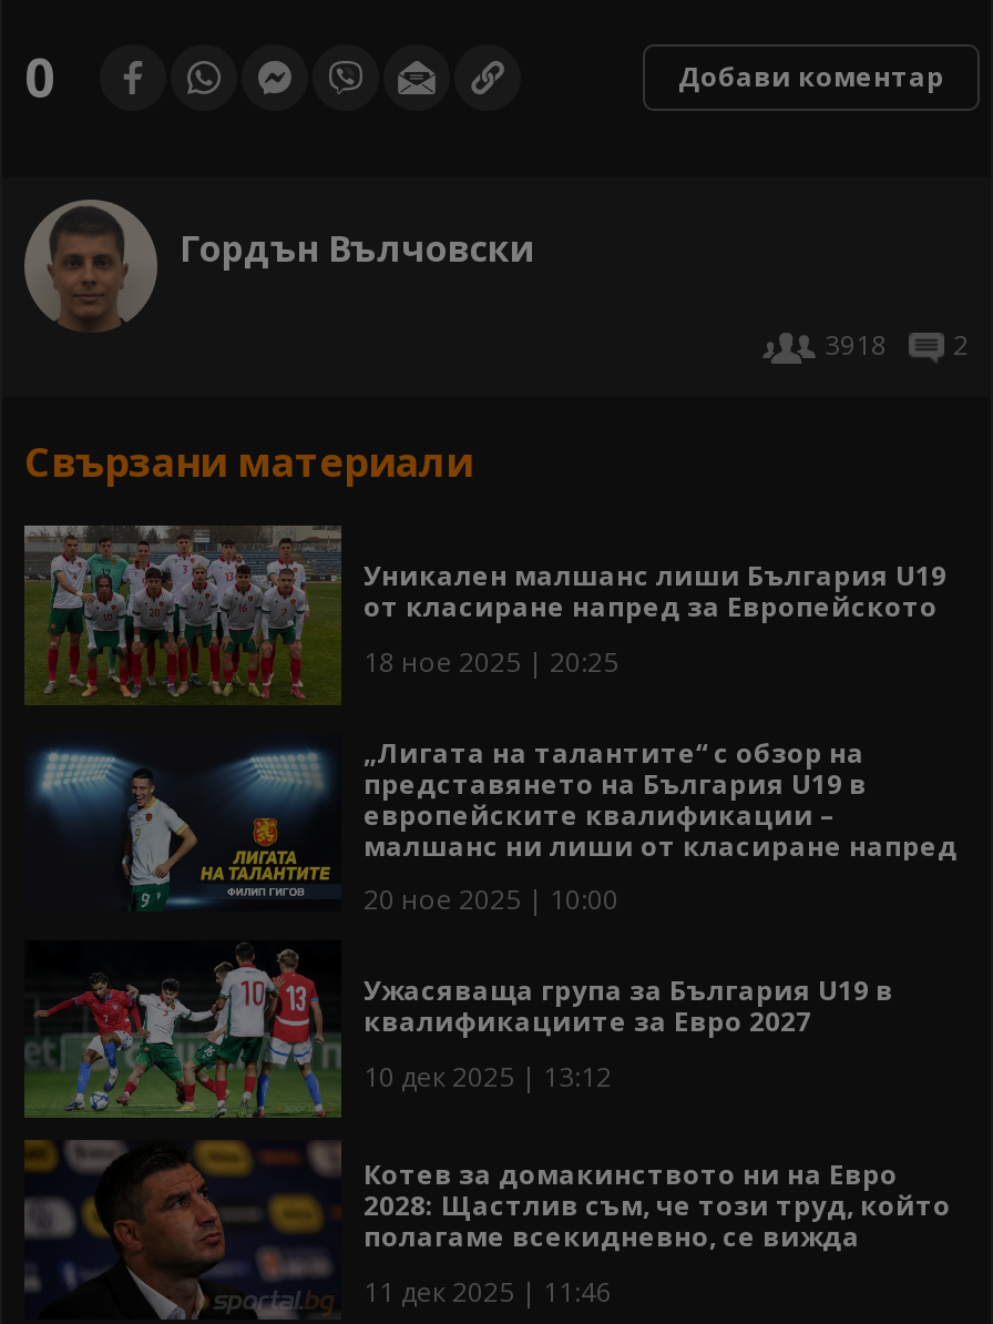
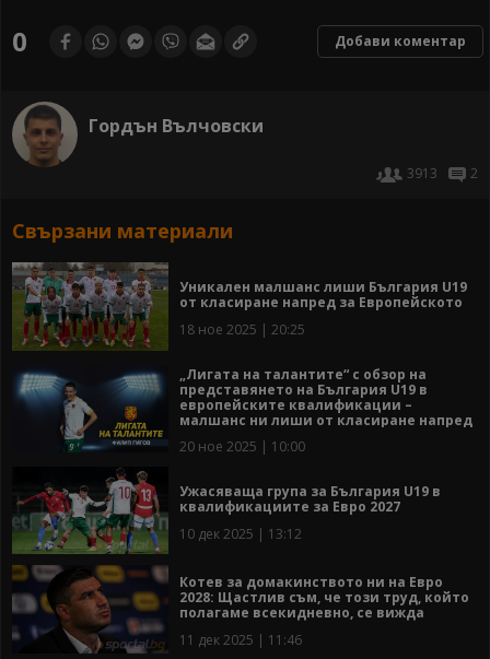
- 3918 2
+ 3913 2
